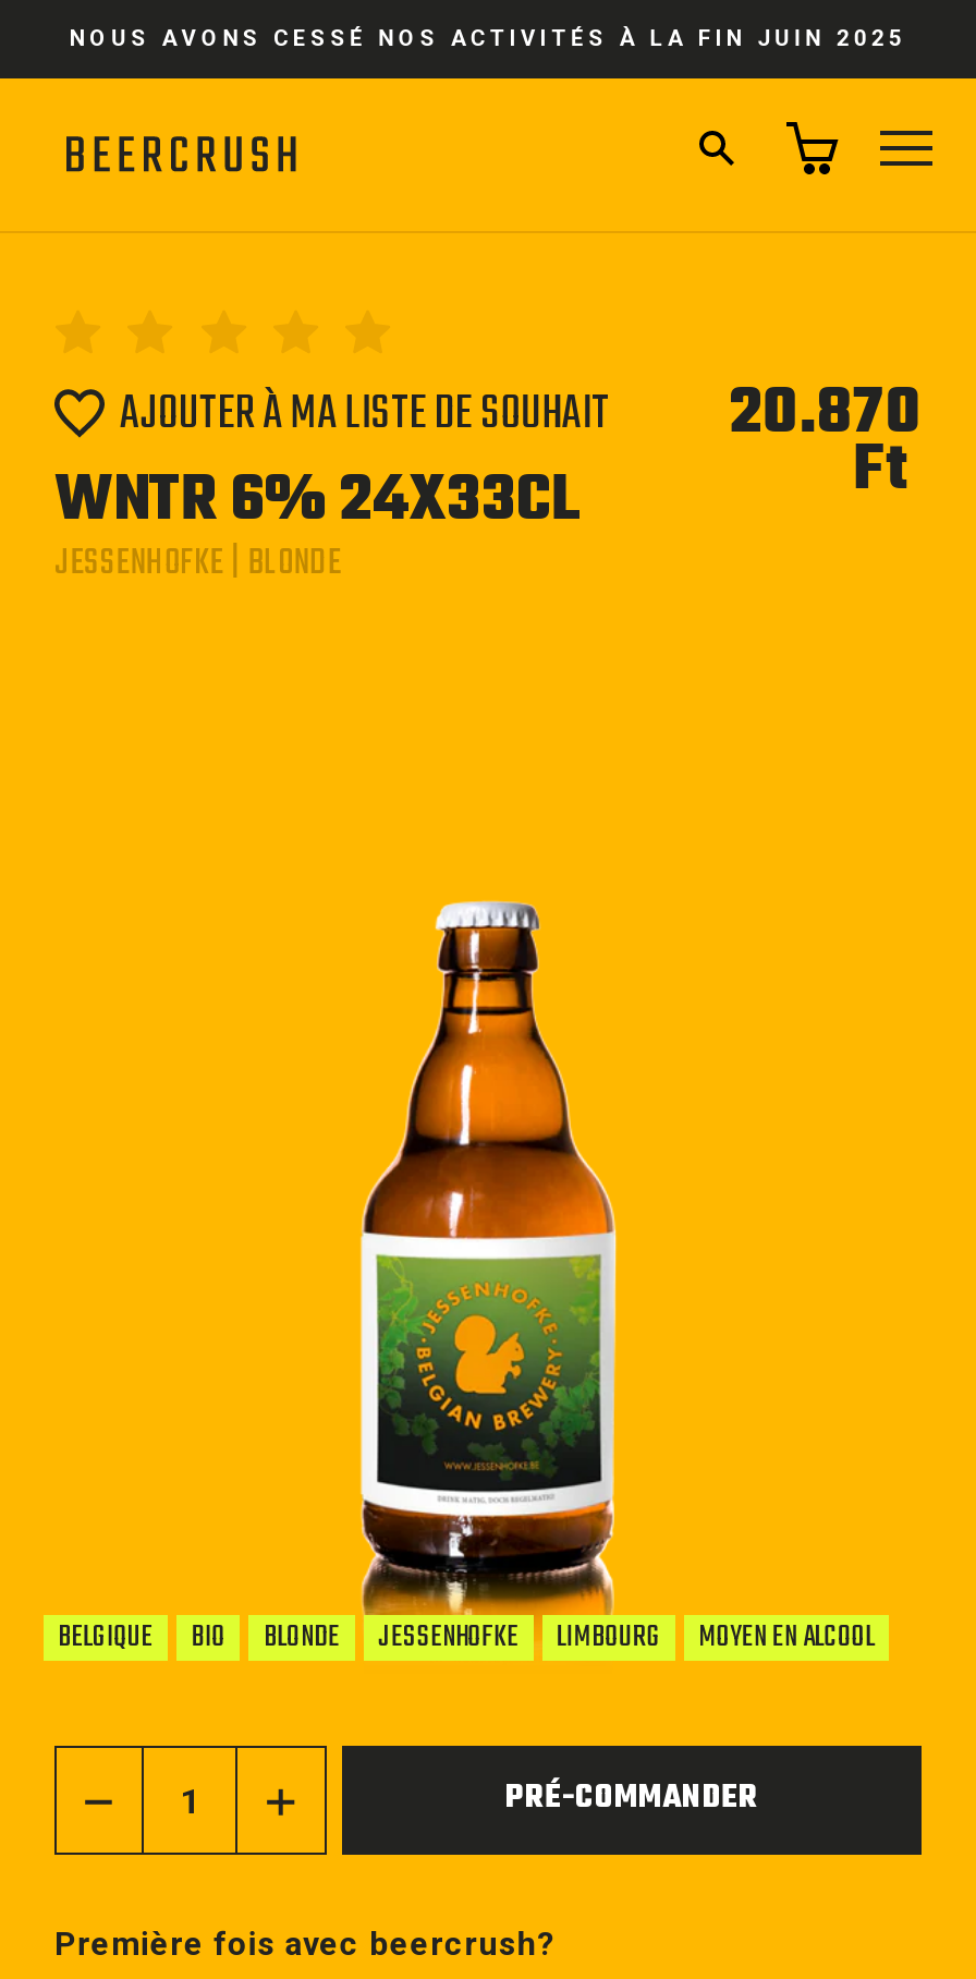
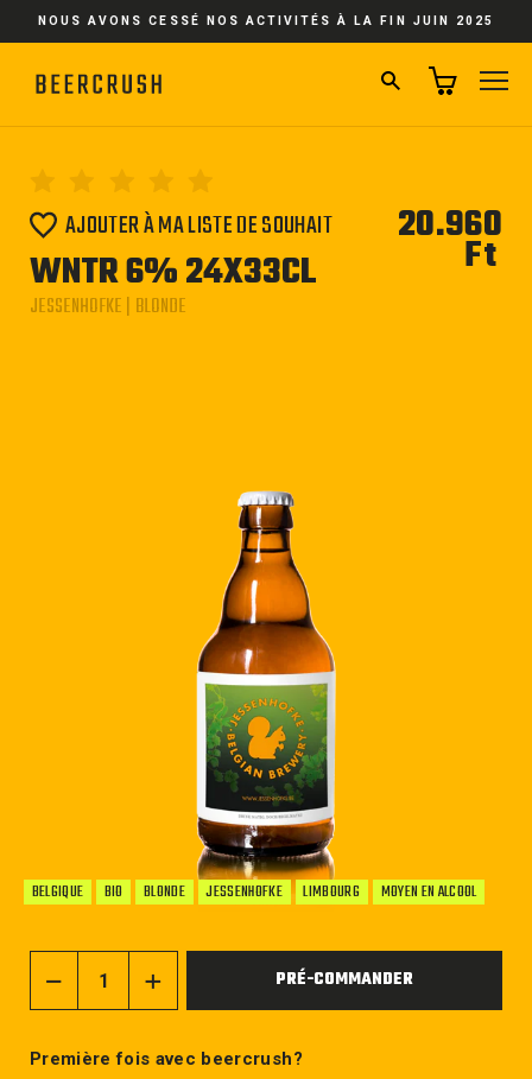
- AJOUTER À MA LISTE DE SOUHAIT 20.870
+ AJOUTER À MA LISTE DE SOUHAIT 20.960
